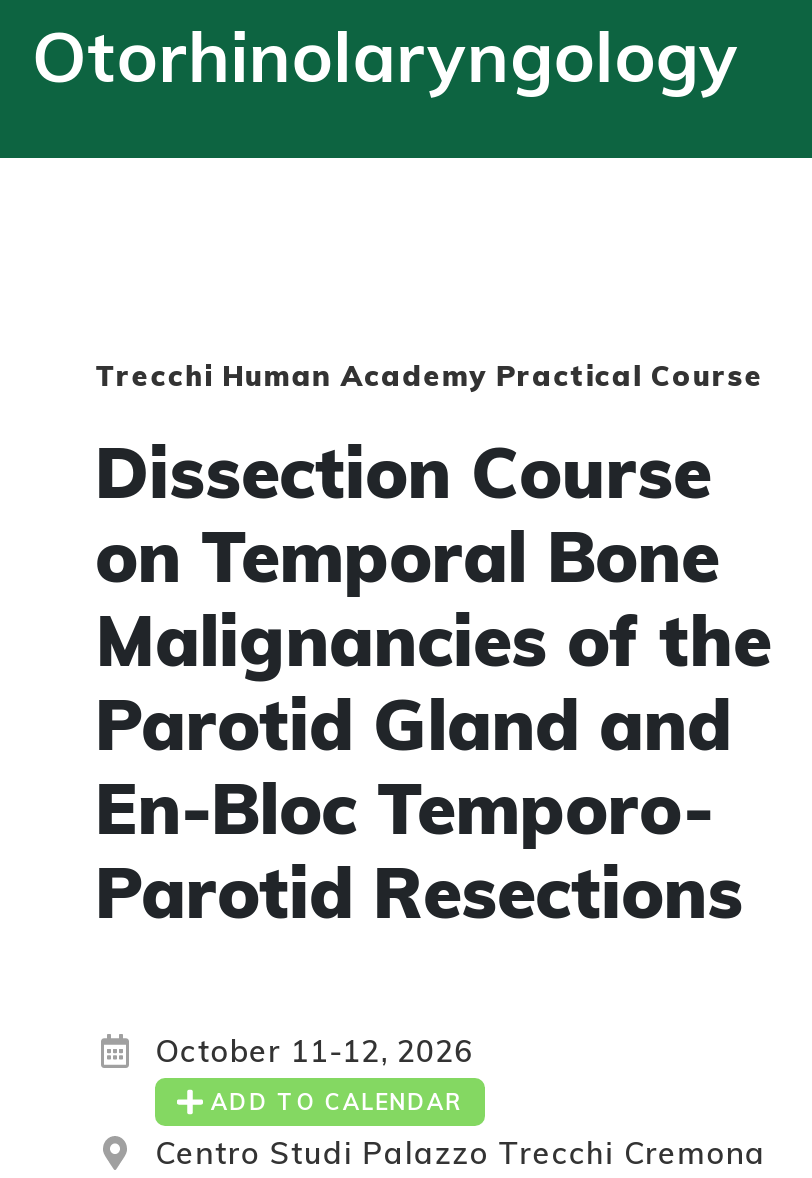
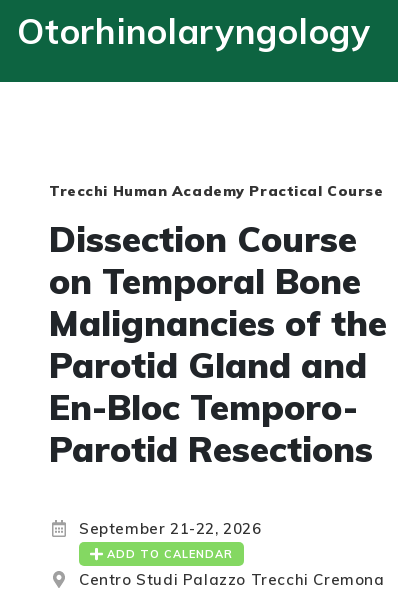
- October 11-12, 2026
+ September 21-22, 2026
